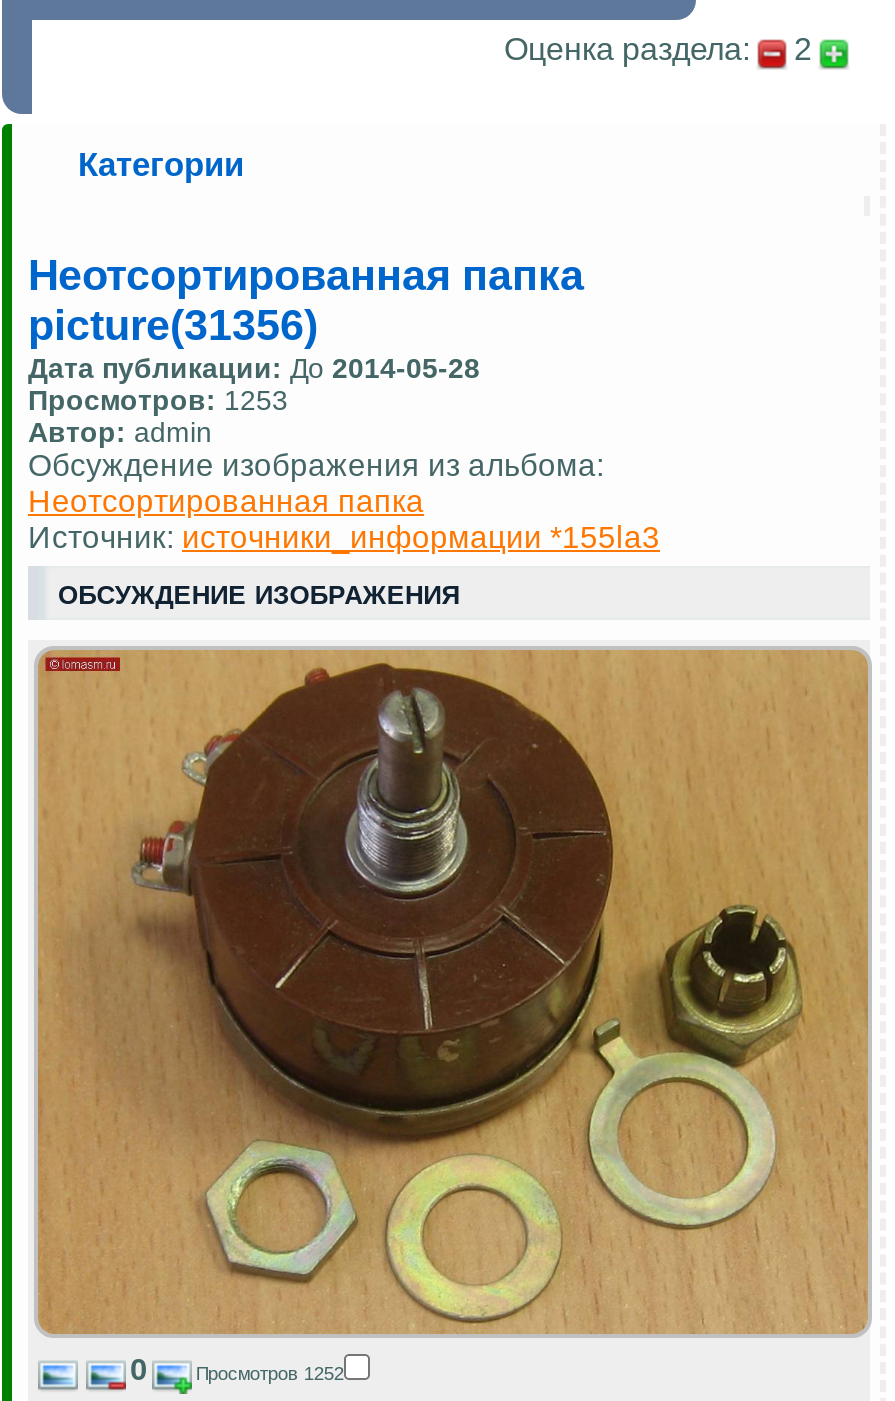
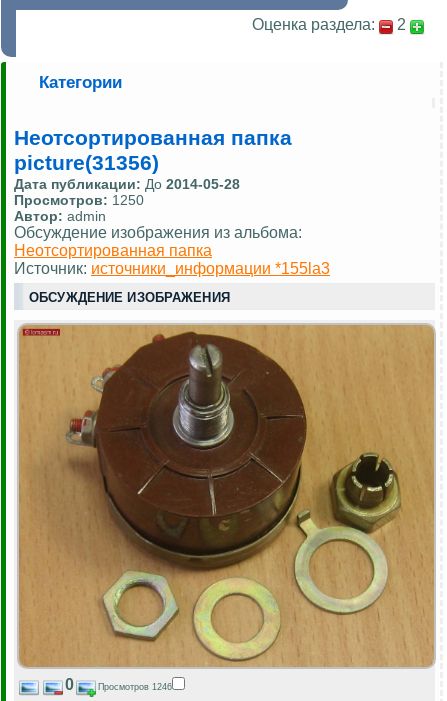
- Просмотров: 1253
+ Просмотров: 1250

- Просмотров 1252
+ Просмотров 1246
